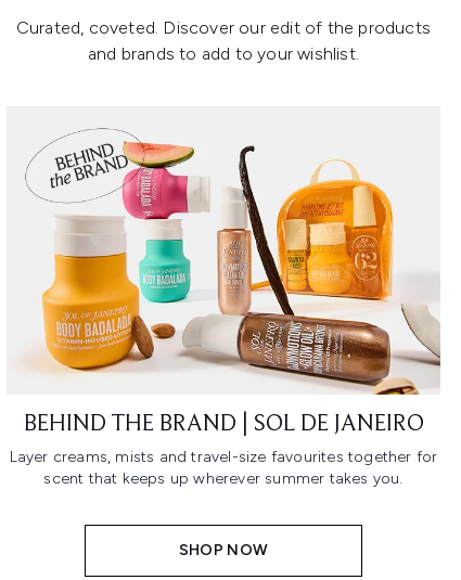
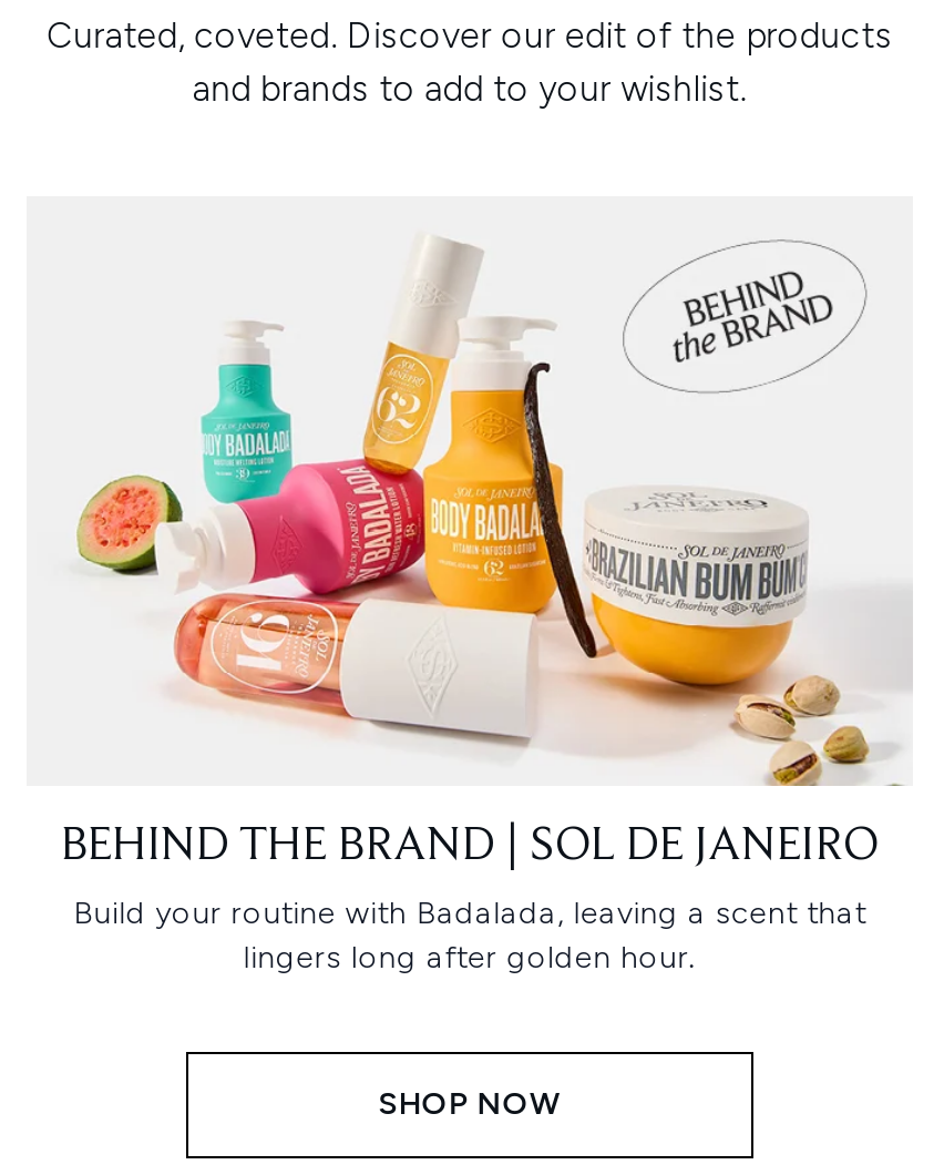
- [image]
+ [image]

- Layer creams, mists and travel-size favourites together for
- scent that keeps up wherever summer takes you.
+ Build your routine with Badalada, leaving a scent that
+ lingers long after golden hour.
